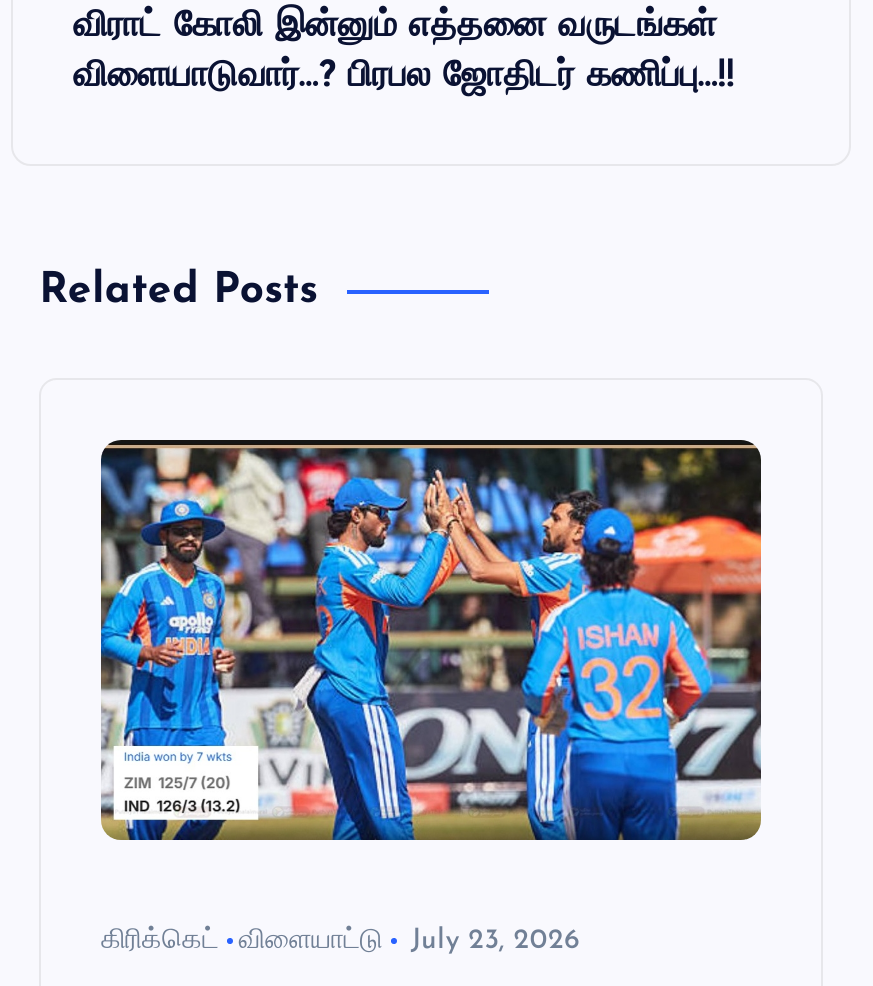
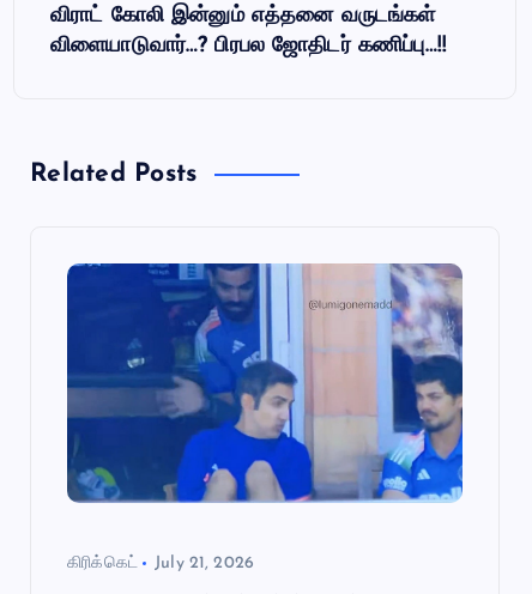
- [image]
+ [image]

- விளையாட்டு
- July 23, 2026
+ July 21, 2026
